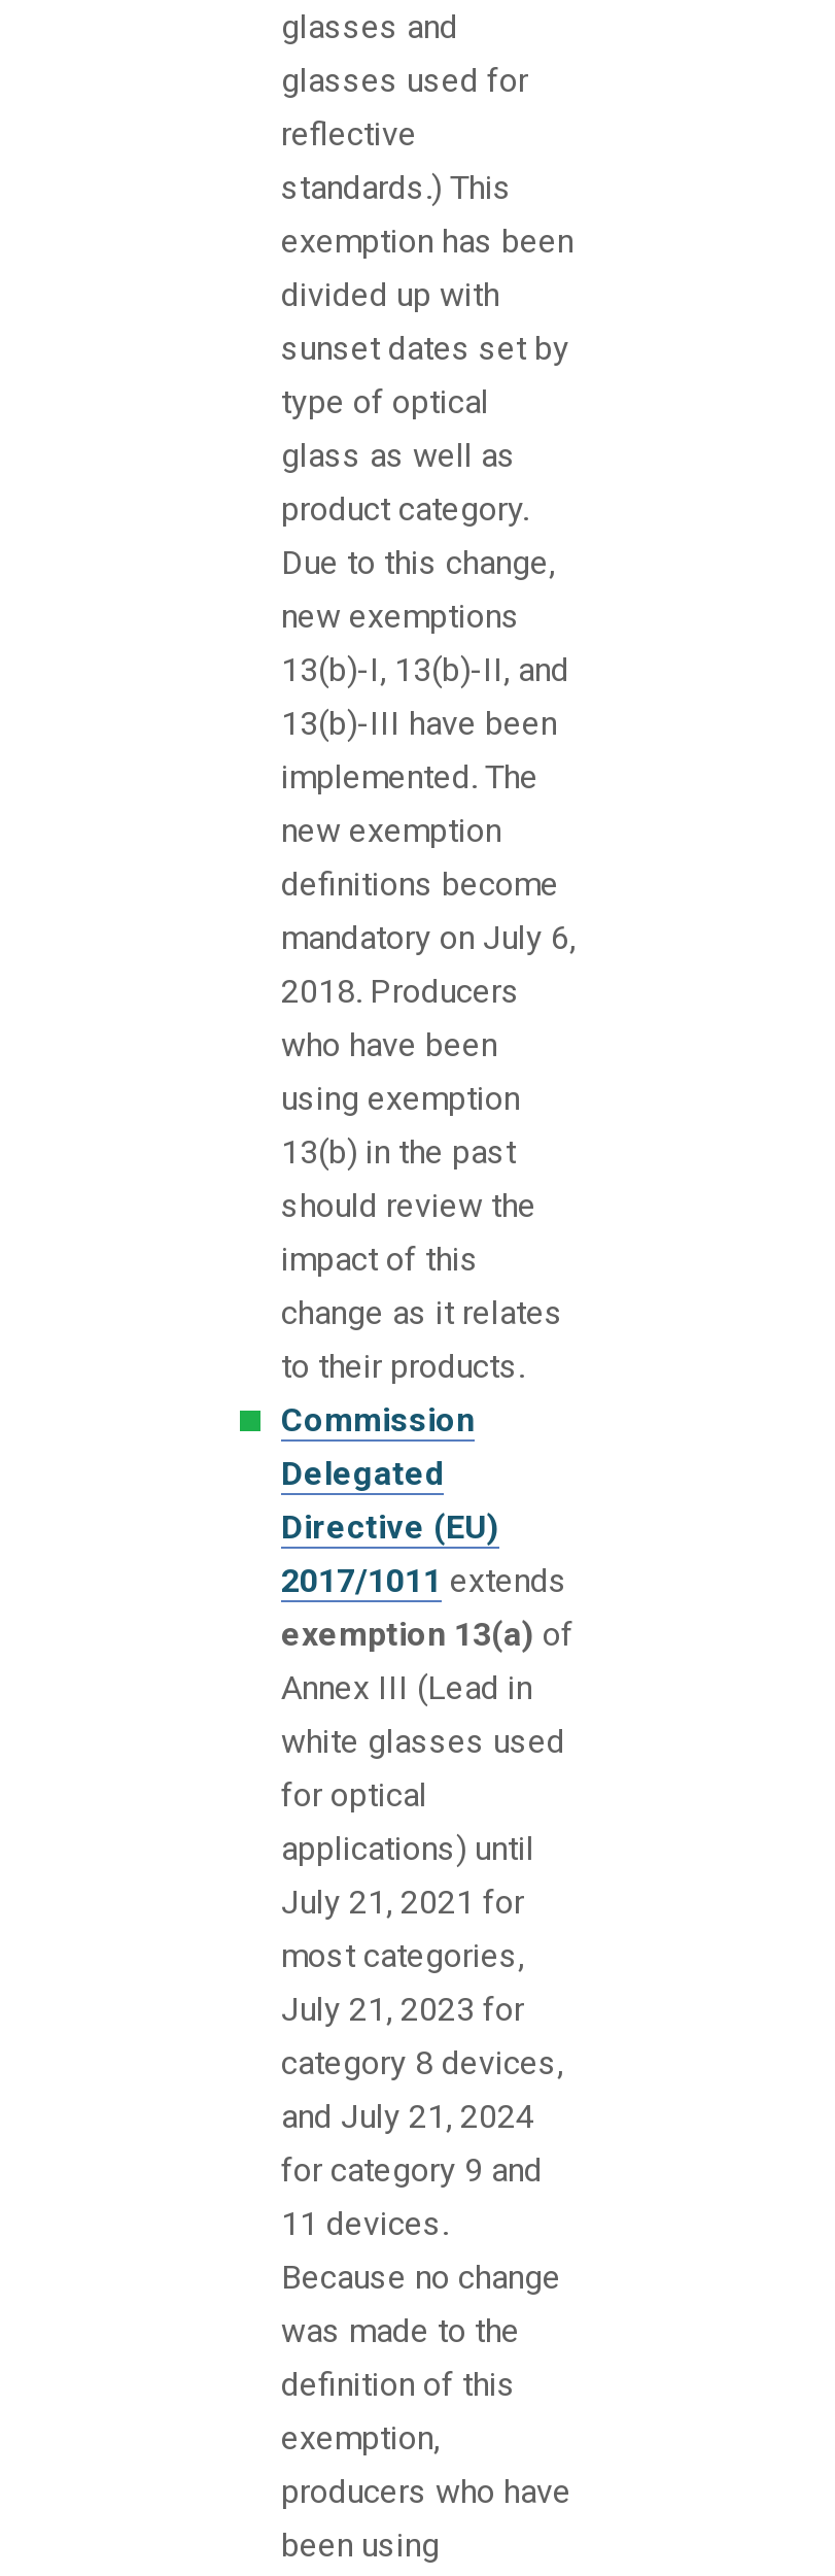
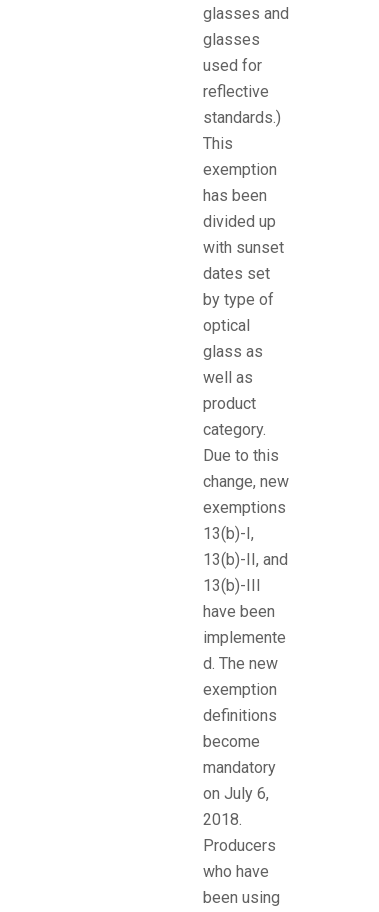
moved down: reflective

- standards.) This
- exemption has been
- divided up with
- sunset dates set by
- type of optical
- glass as well as
- product category.
- Due to this change,
- new exemptions
- 13(b)-I, 13(b)-II, and
- 13(b)-III have been
- implemented. The
- new exemption
- definitions become
- mandatory on July 6,
- 2018. Producers
- who have been
- using exemption
- 13(b) in the past
- should review the
- impact of this
- change as it relates
- to their products.
- Commission
- Delegated
- Directive (EU)
- 2017/1011 extends
- exemption 13(a) of
- Annex III (Lead in
- white glasses used
- for optical
- applications) until
- July 21, 2021 for
- most categories,
- July 21, 2023 for
- category 8 devices,
- and July 21, 2024
- for category 9 and
- 11 devices.
- Because no change
- was made to the
- definition of this
- exemption,
- producers who have
+ standards.)
+ This
+ exemption
+ has been
+ divided up
+ with sunset
+ dates set
+ by type of
+ optical
+ glass as
+ well as
+ product
+ category.
+ Due to this
+ change, new
+ exemptions
+ 13(b)-I,
+ 13(b)-II, and
+ 13(b)-III
+ have been
+ implemente
+ d. The new
+ exemption
+ definitions
+ become
+ mandatory
+ on July 6,
+ 2018.
+ Producers
+ who have
